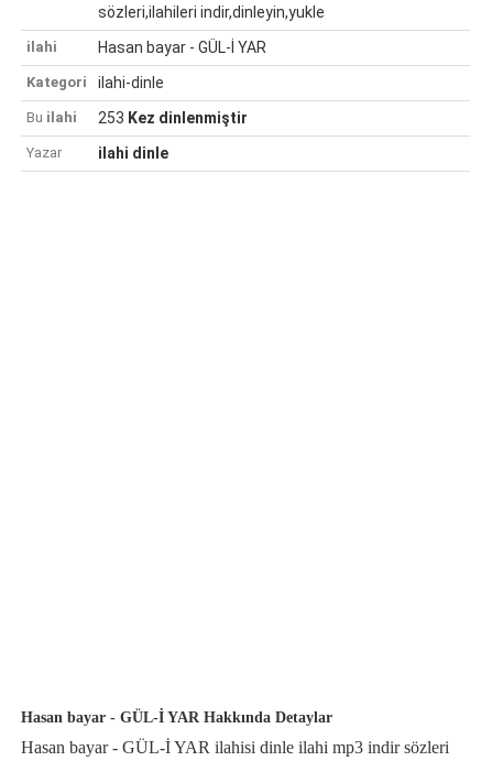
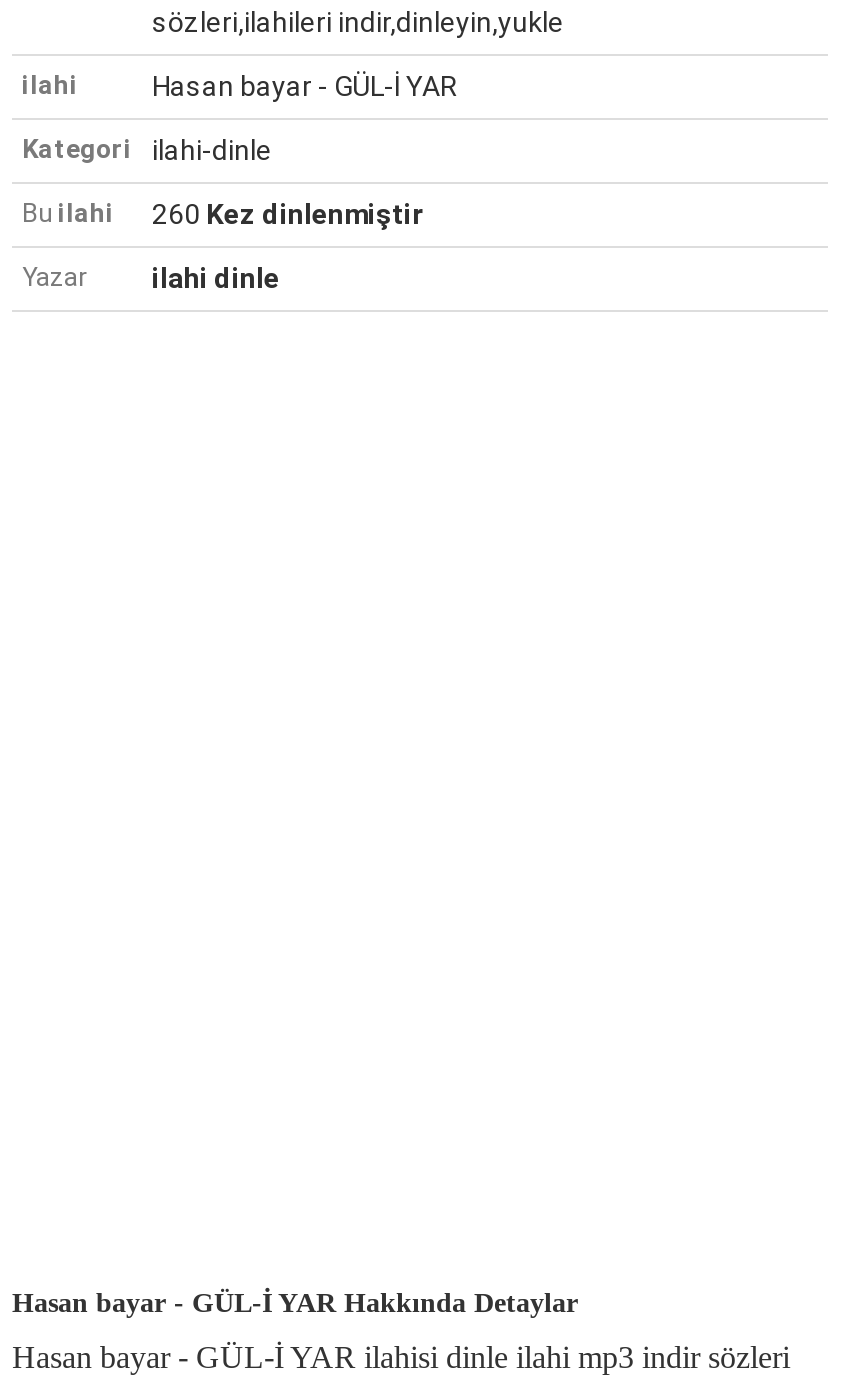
- 253 Kez dinlenmiştir
+ 260 Kez dinlenmiştir
